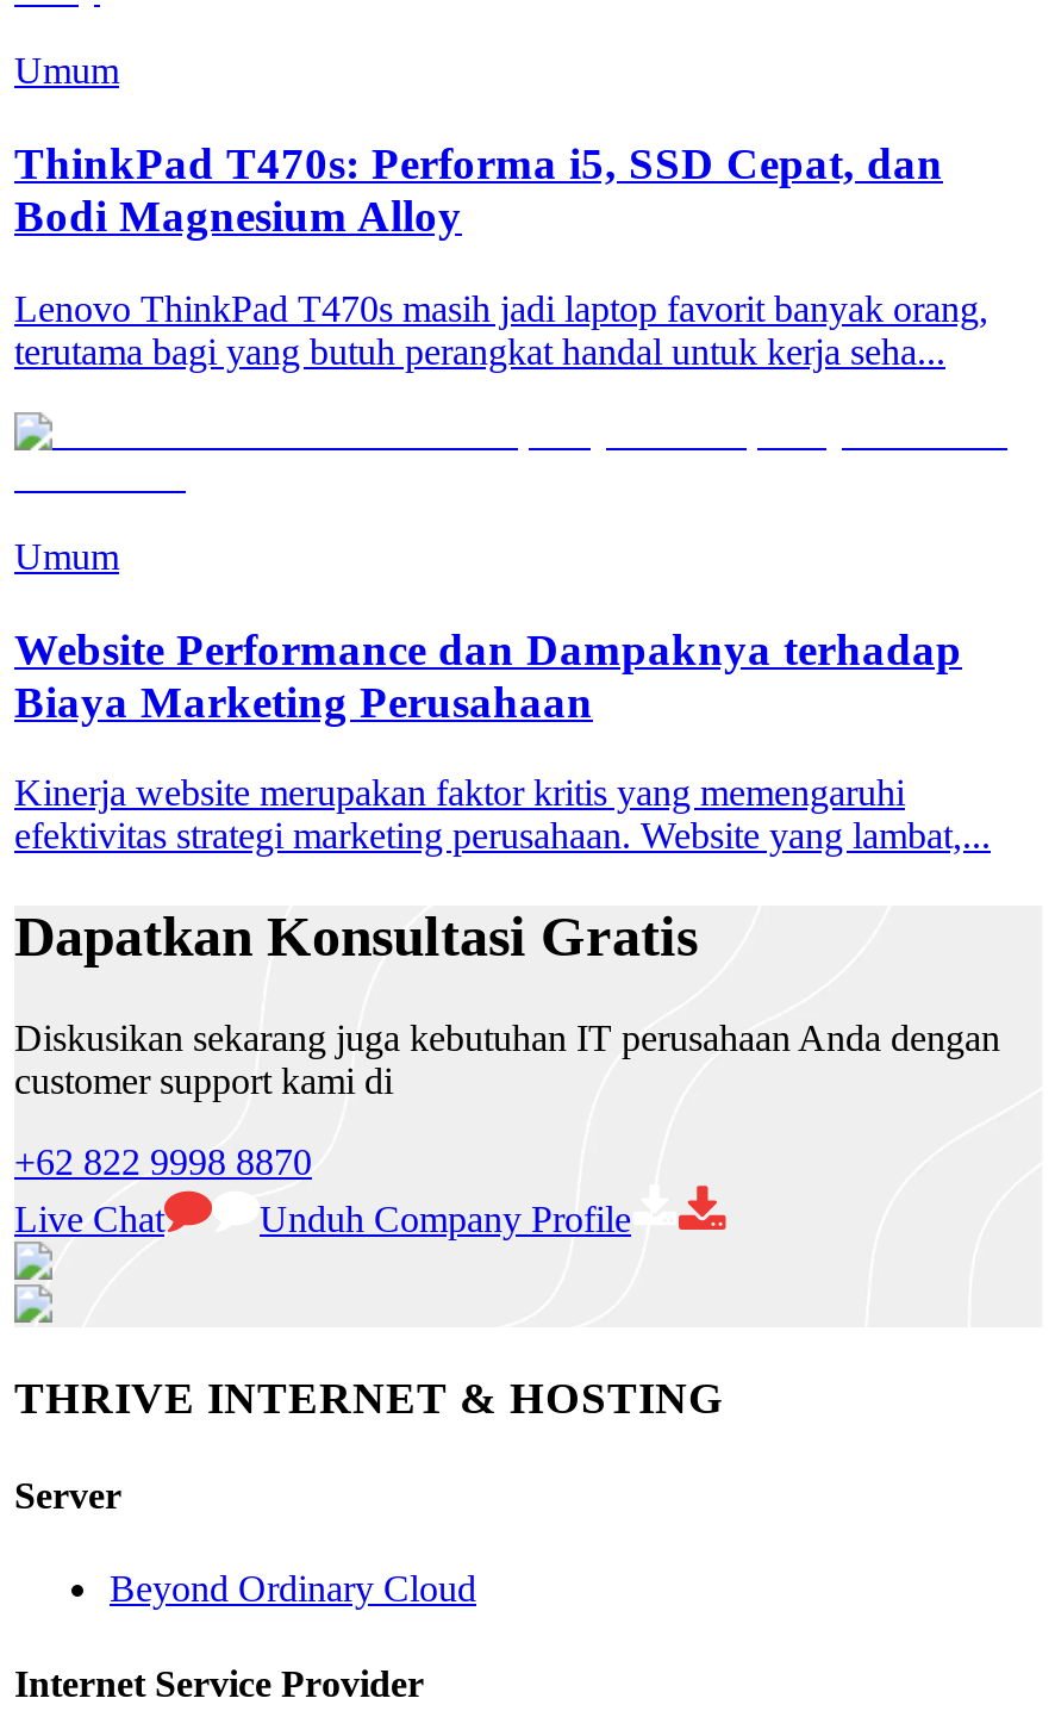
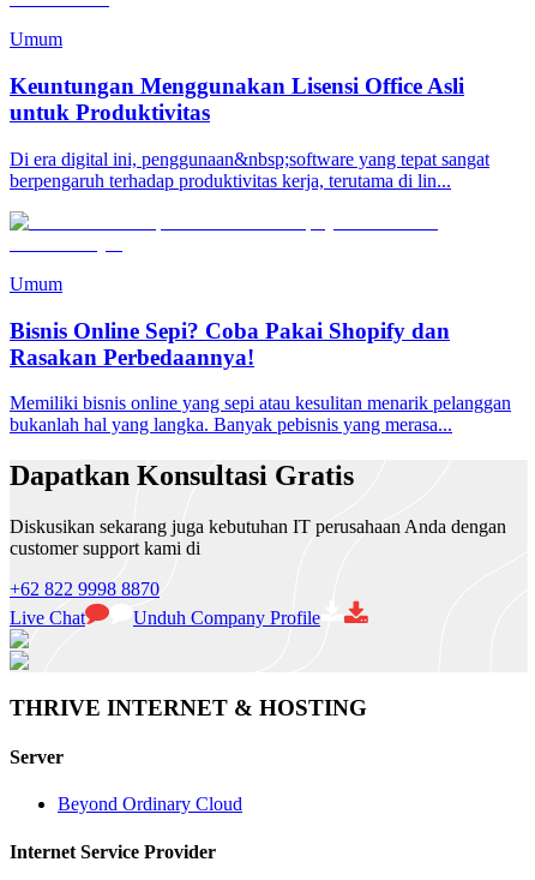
- ThinkPad T470s: Performa i5, SSD Cepat, dan
- Bodi Magnesium Alloy
+ Keuntungan Menggunakan Lisensi Office Asli
+ untuk Produktivitas

- Lenovo ThinkPad T470s masih jadi laptop favorit banyak orang,
- terutama bagi yang butuh perangkat handal untuk kerja seha...
+ Di era digital ini, penggunaan&nbsp;software yang tepat sangat
+ berpengaruh terhadap produktivitas kerja, terutama di lin...

- Website Performance dan Dampaknya terhadap
- Biaya Marketing Perusahaan
+ Bisnis Online Sepi? Coba Pakai Shopify dan
+ Rasakan Perbedaannya!

- Kinerja website merupakan faktor kritis yang memengaruhi
- efektivitas strategi marketing perusahaan. Website yang lambat,...
+ Memiliki bisnis online yang sepi atau kesulitan menarik pelanggan
+ bukanlah hal yang langka. Banyak pebisnis yang merasa...
